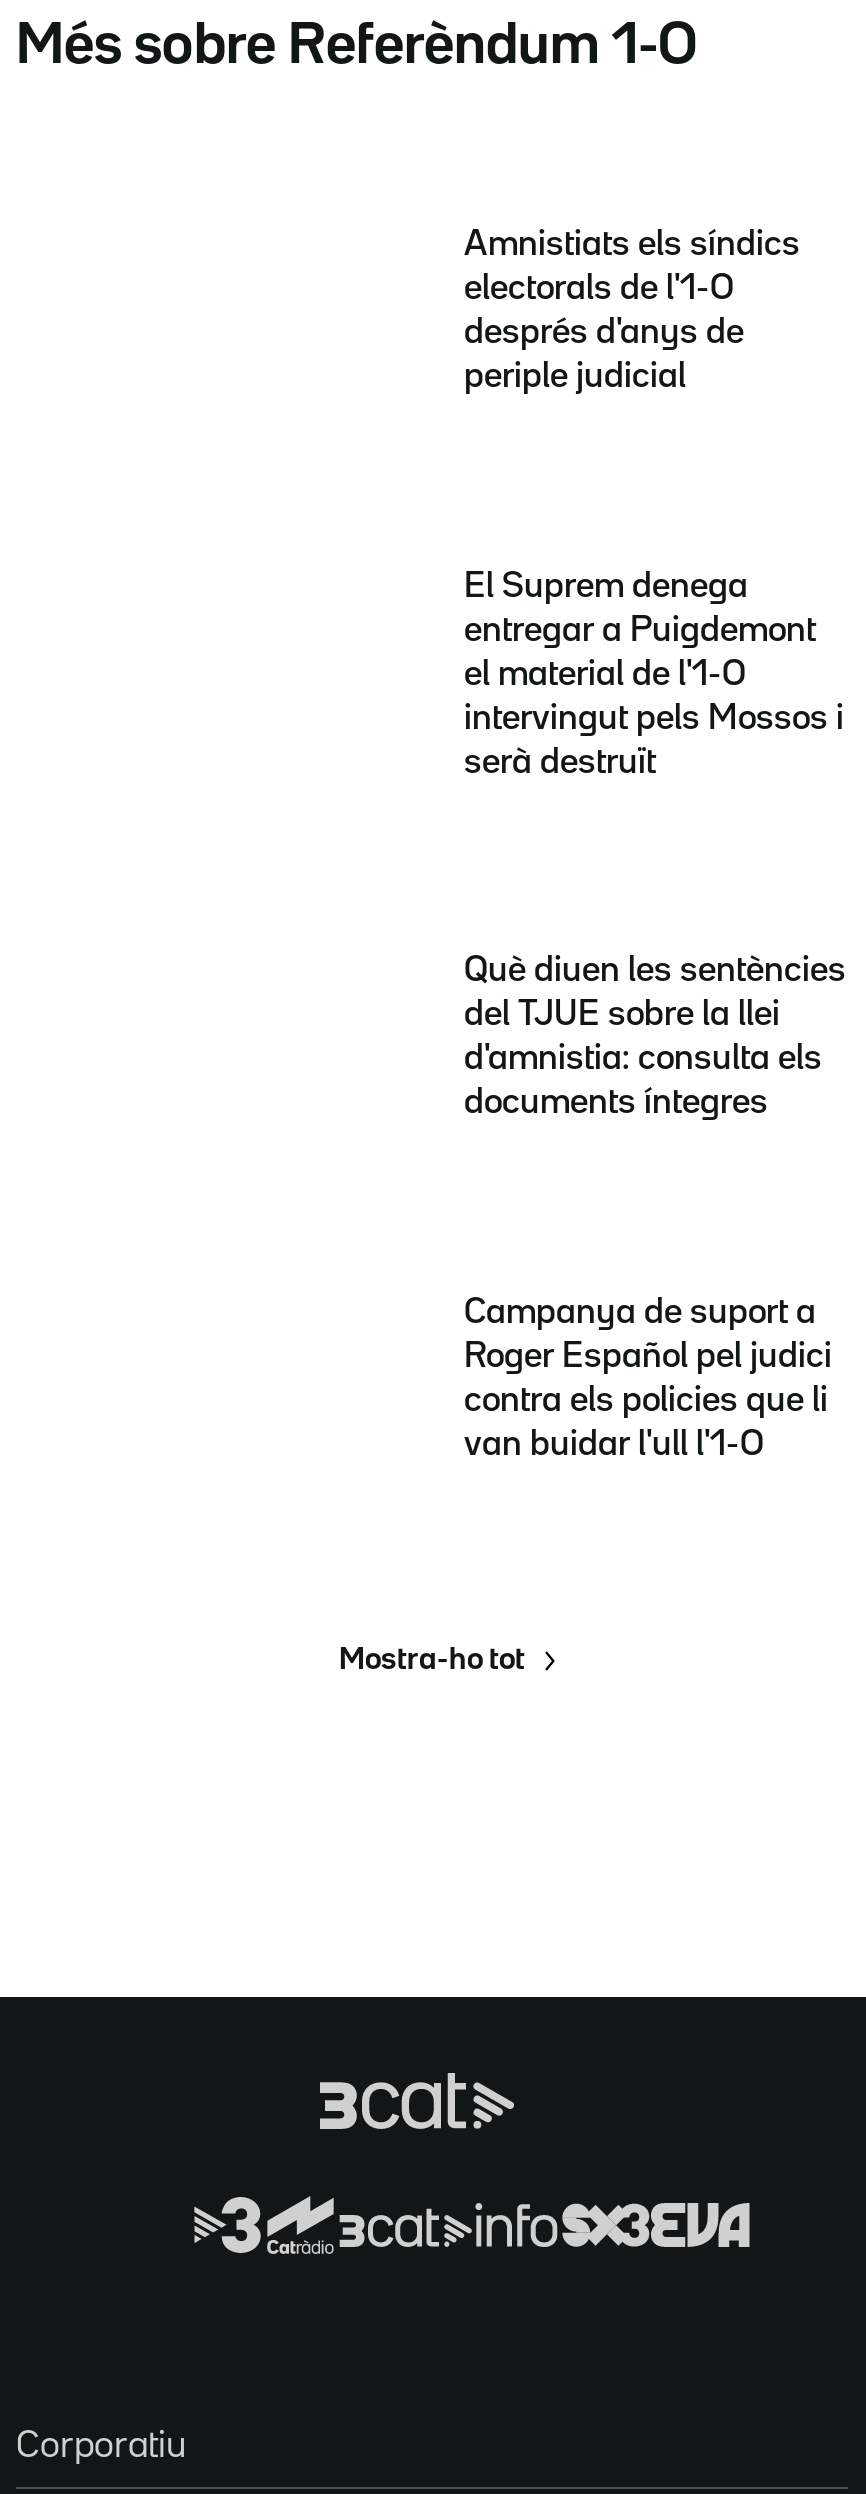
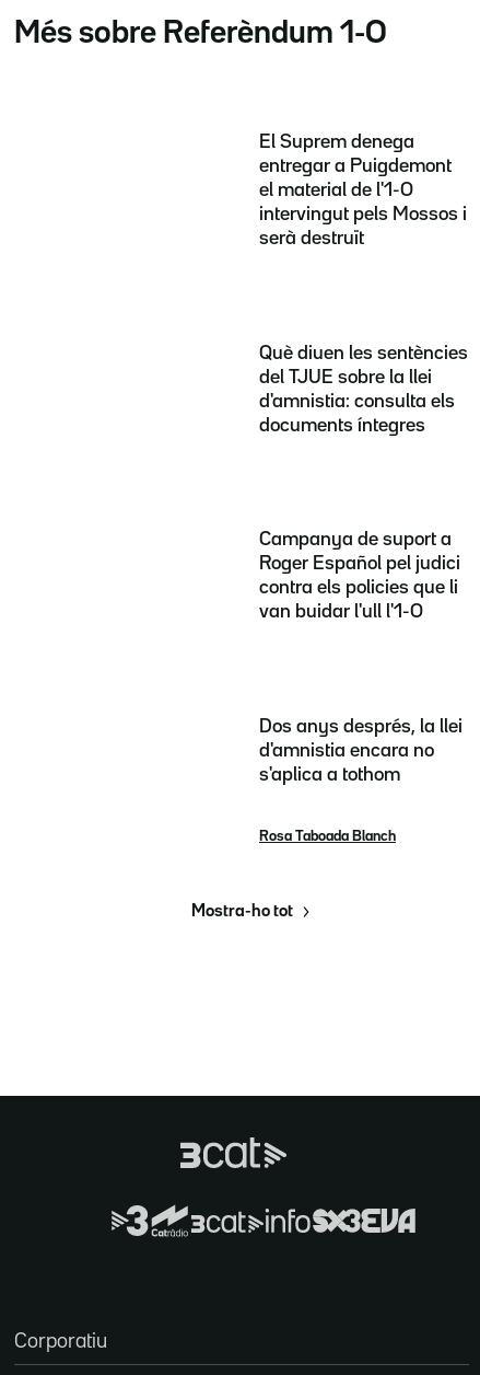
- Amnistiats els síndics
- electorals de l'1-O
- després d'anys de
- periple judicial

moved up: El Suprem denega | entregar a Puigdemont | el material de l'1-O | ... | contra els policies que li | van buidar l'ull l'1-O

+ Dos anys després, la llei
+ d'amnistia encara no
+ s'aplica a tothom

+ Rosa Taboada Blanch
